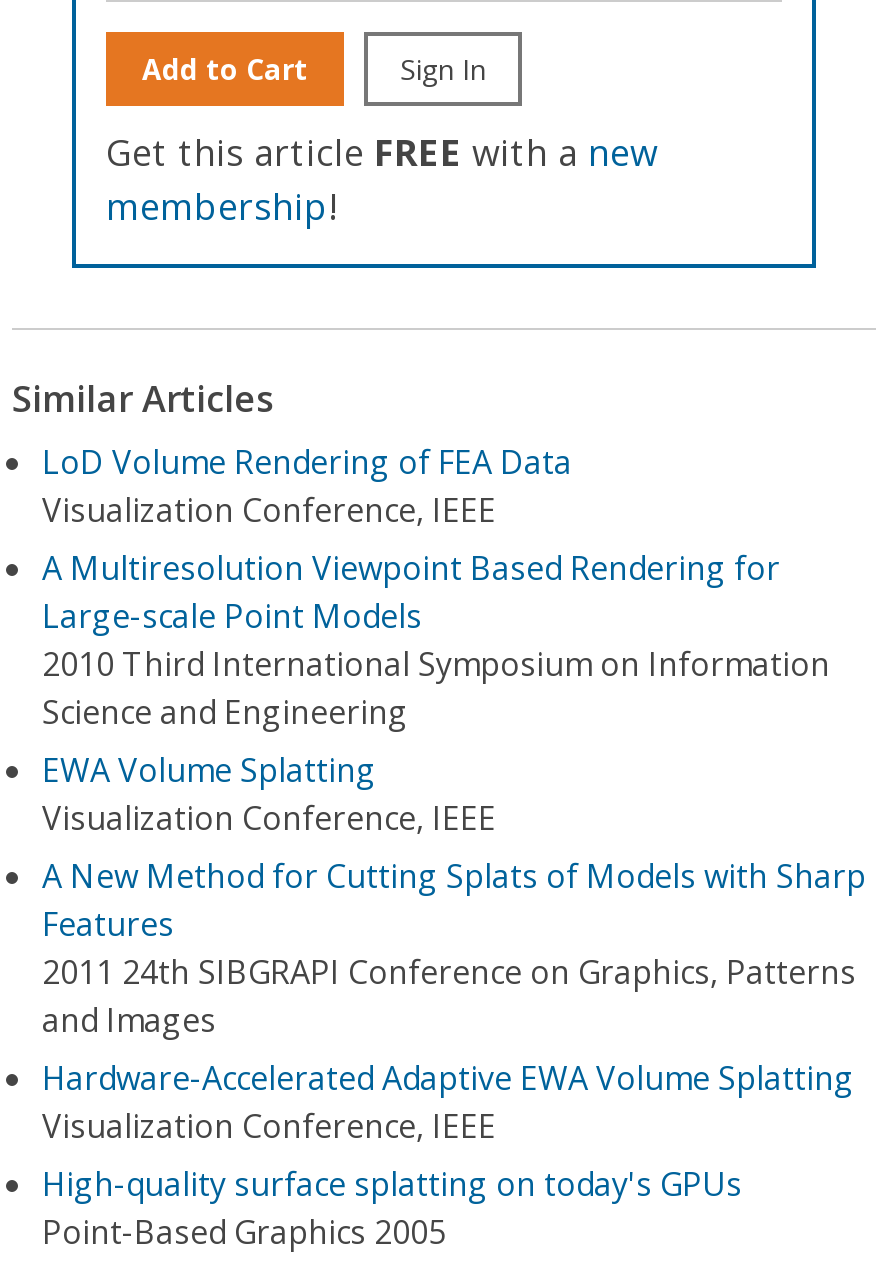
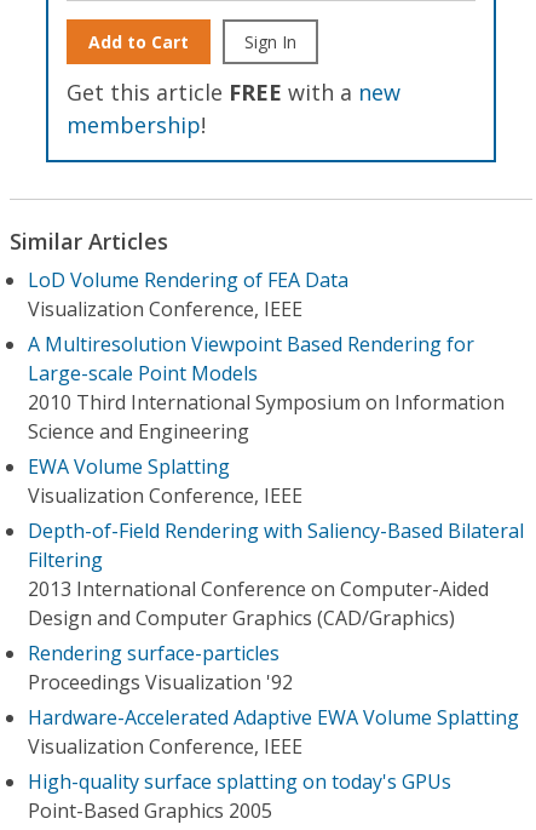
- A New Method for Cutting Splats of Models with Sharp
- Features
- 2011 24th SIBGRAPI Conference on Graphics, Patterns
- and Images
+ Depth-of-Field Rendering with Saliency-Based Bilateral
+ Filtering
+ 2013 International Conference on Computer-Aided
+ Design and Computer Graphics (CAD/Graphics)
+ Rendering surface-particles
+ Proceedings Visualization '92
